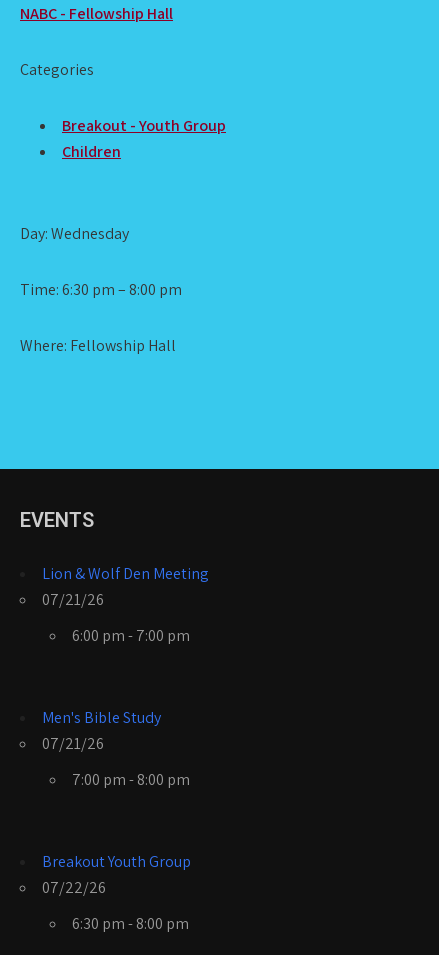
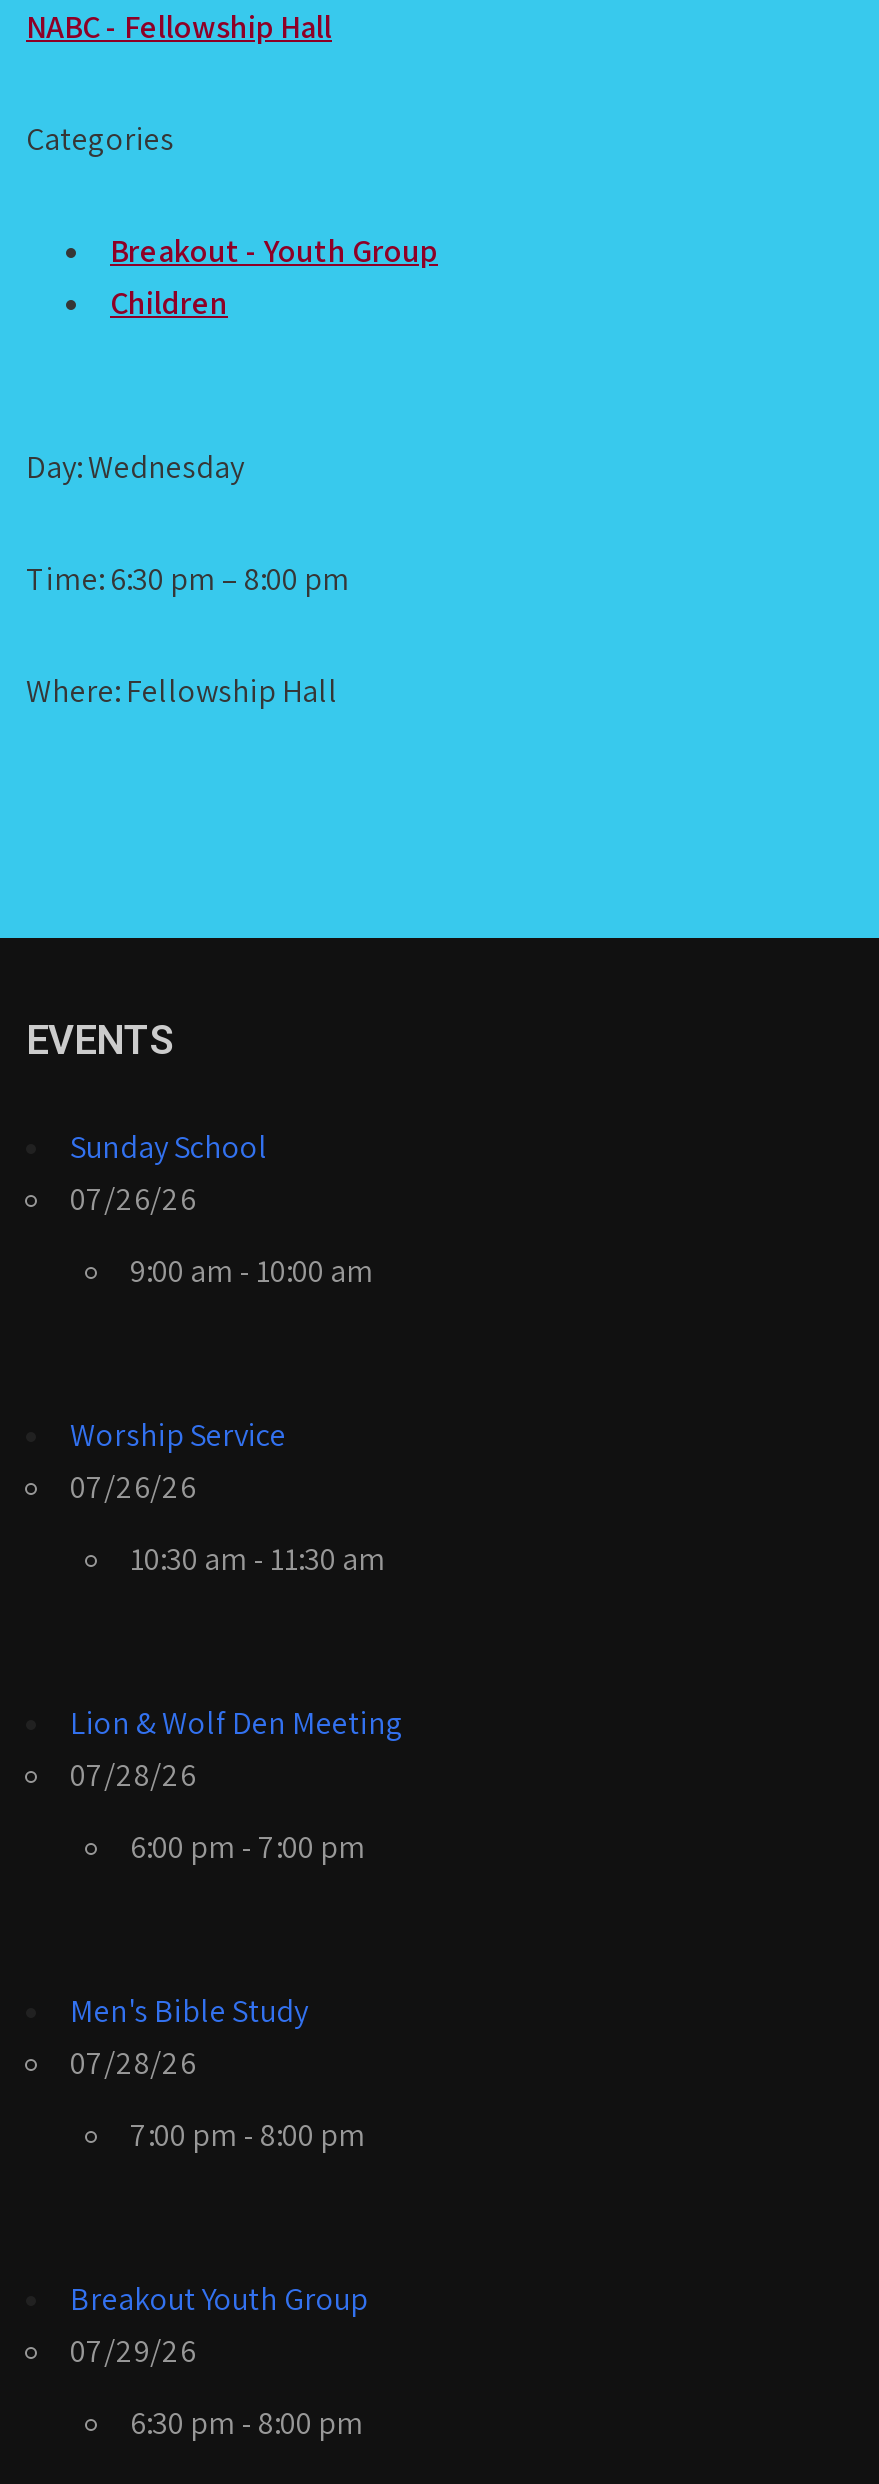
+ Sunday School
+ 07/26/26
+ 9:00 am - 10:00 am

+ Worship Service
+ 07/26/26
+ 10:30 am - 11:30 am

- 07/21/26
+ 07/28/26

- 07/21/26
+ 07/28/26

- 07/22/26
+ 07/29/26
